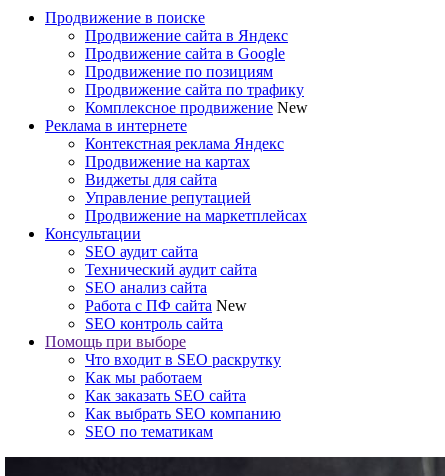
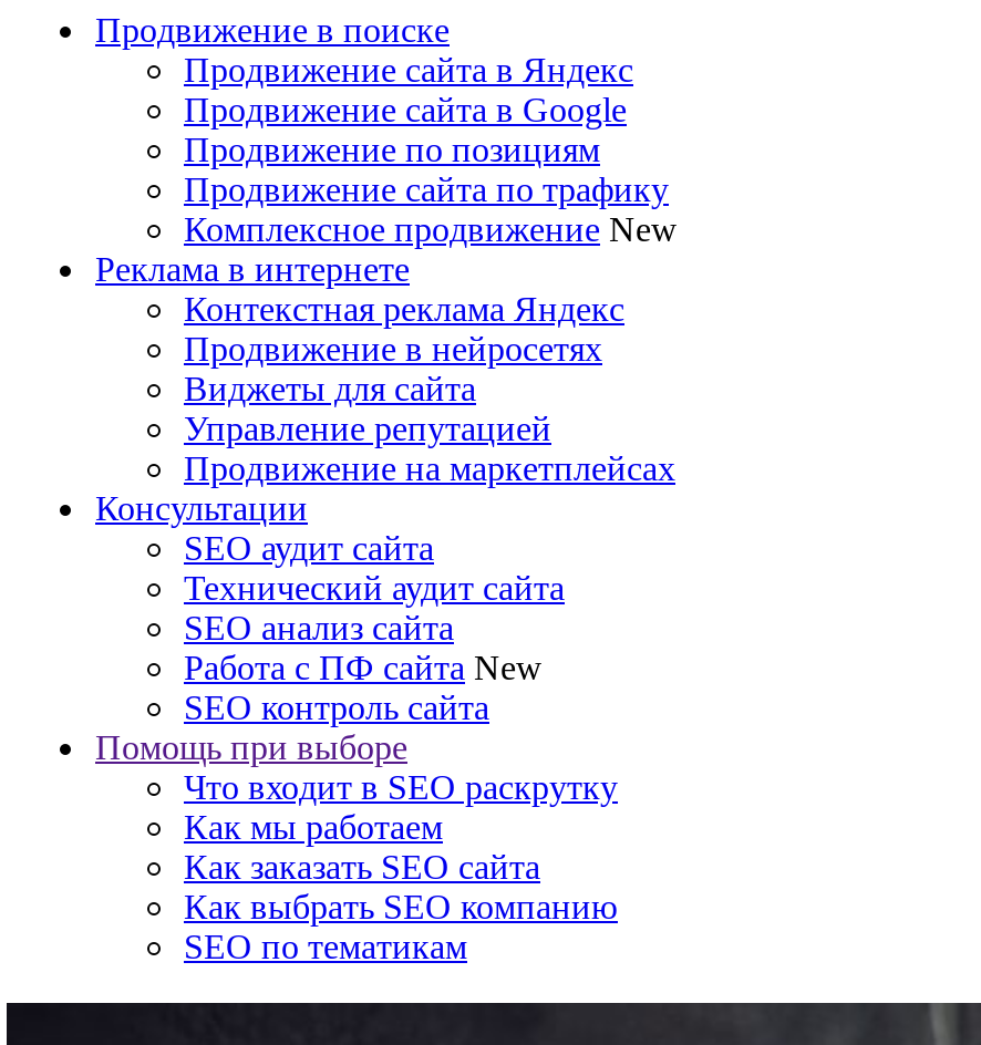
- Продвижение на картах
+ Продвижение в нейросетях
